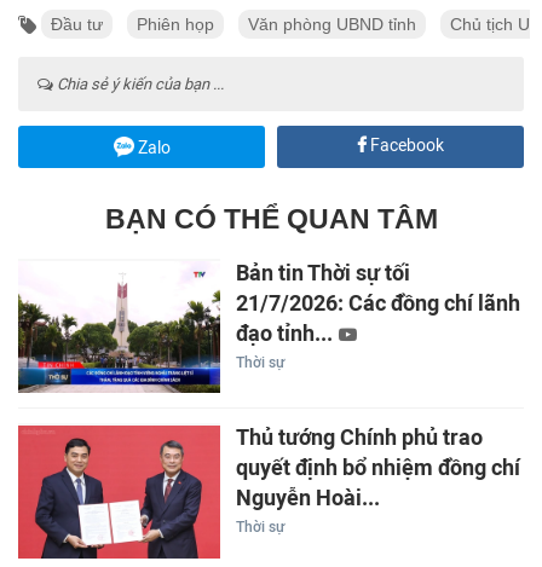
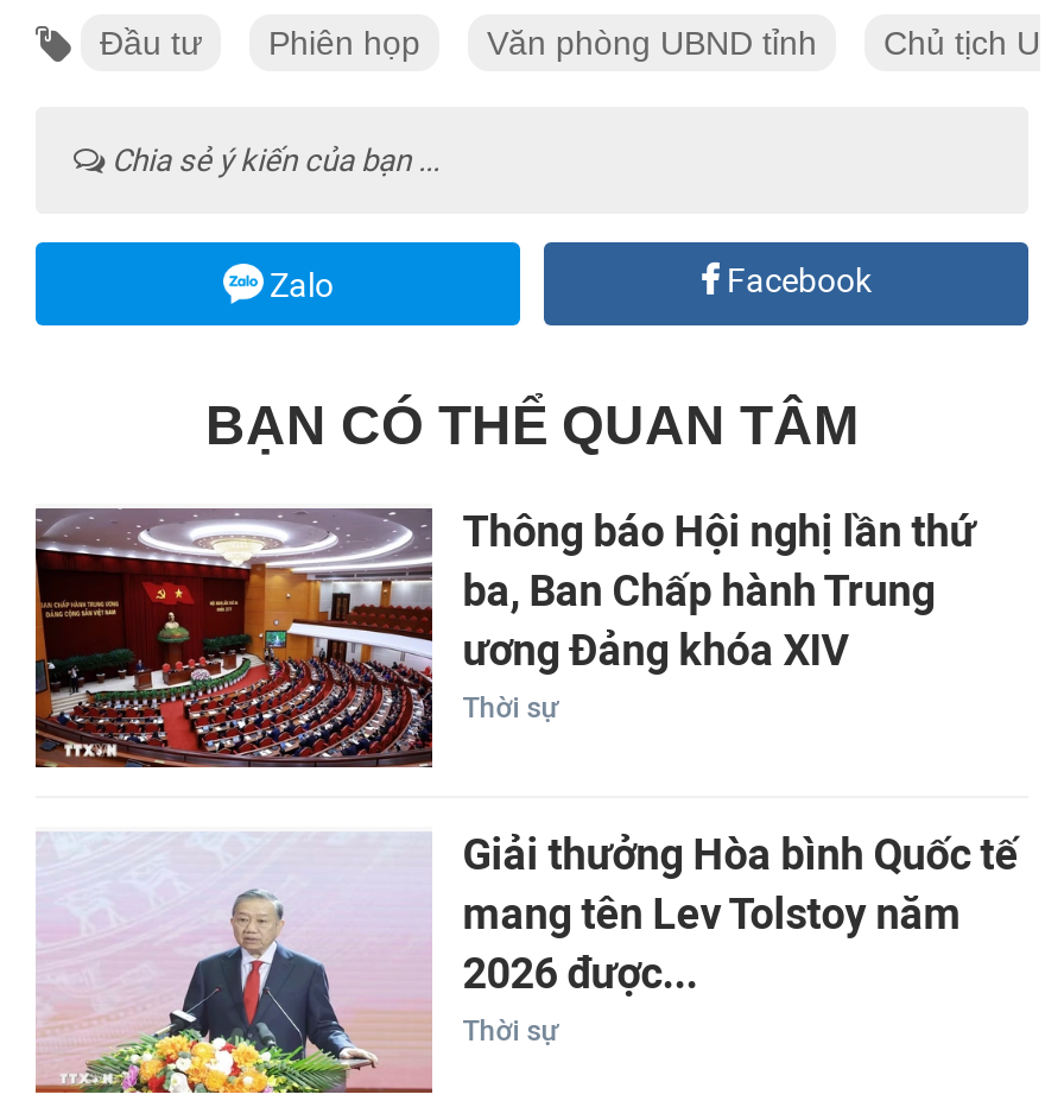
- [image]
- Bản tin Thời sự tối
- 21/7/2026: Các đồng chí lãnh
- đạo tỉnh...
+ [image]
+ Thông báo Hội nghị lần thứ
+ ba, Ban Chấp hành Trung
+ ương Đảng khóa XIV

- [image]
- Thủ tướng Chính phủ trao
- quyết định bổ nhiệm đồng chí
- Nguyễn Hoài...
+ [image]
+ Giải thưởng Hòa bình Quốc tế
+ mang tên Lev Tolstoy năm
+ 2026 được...
